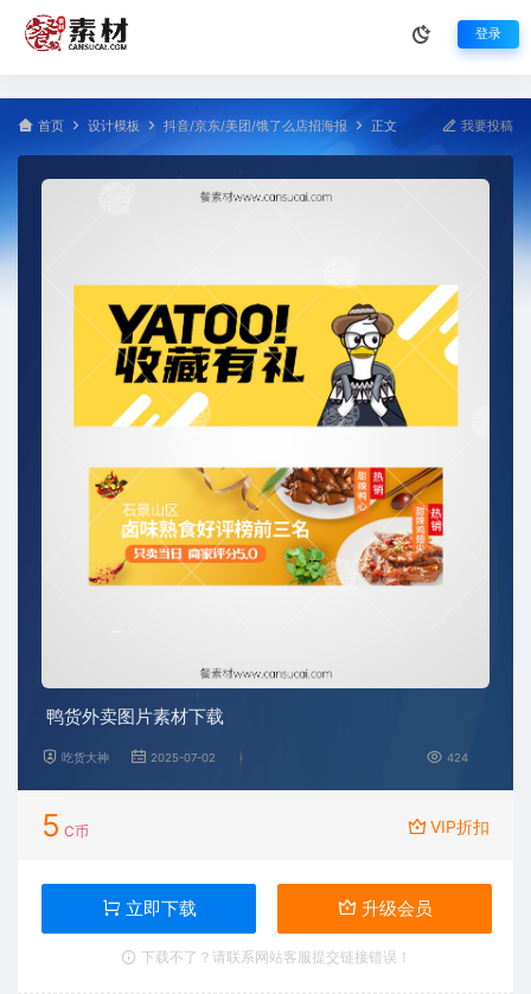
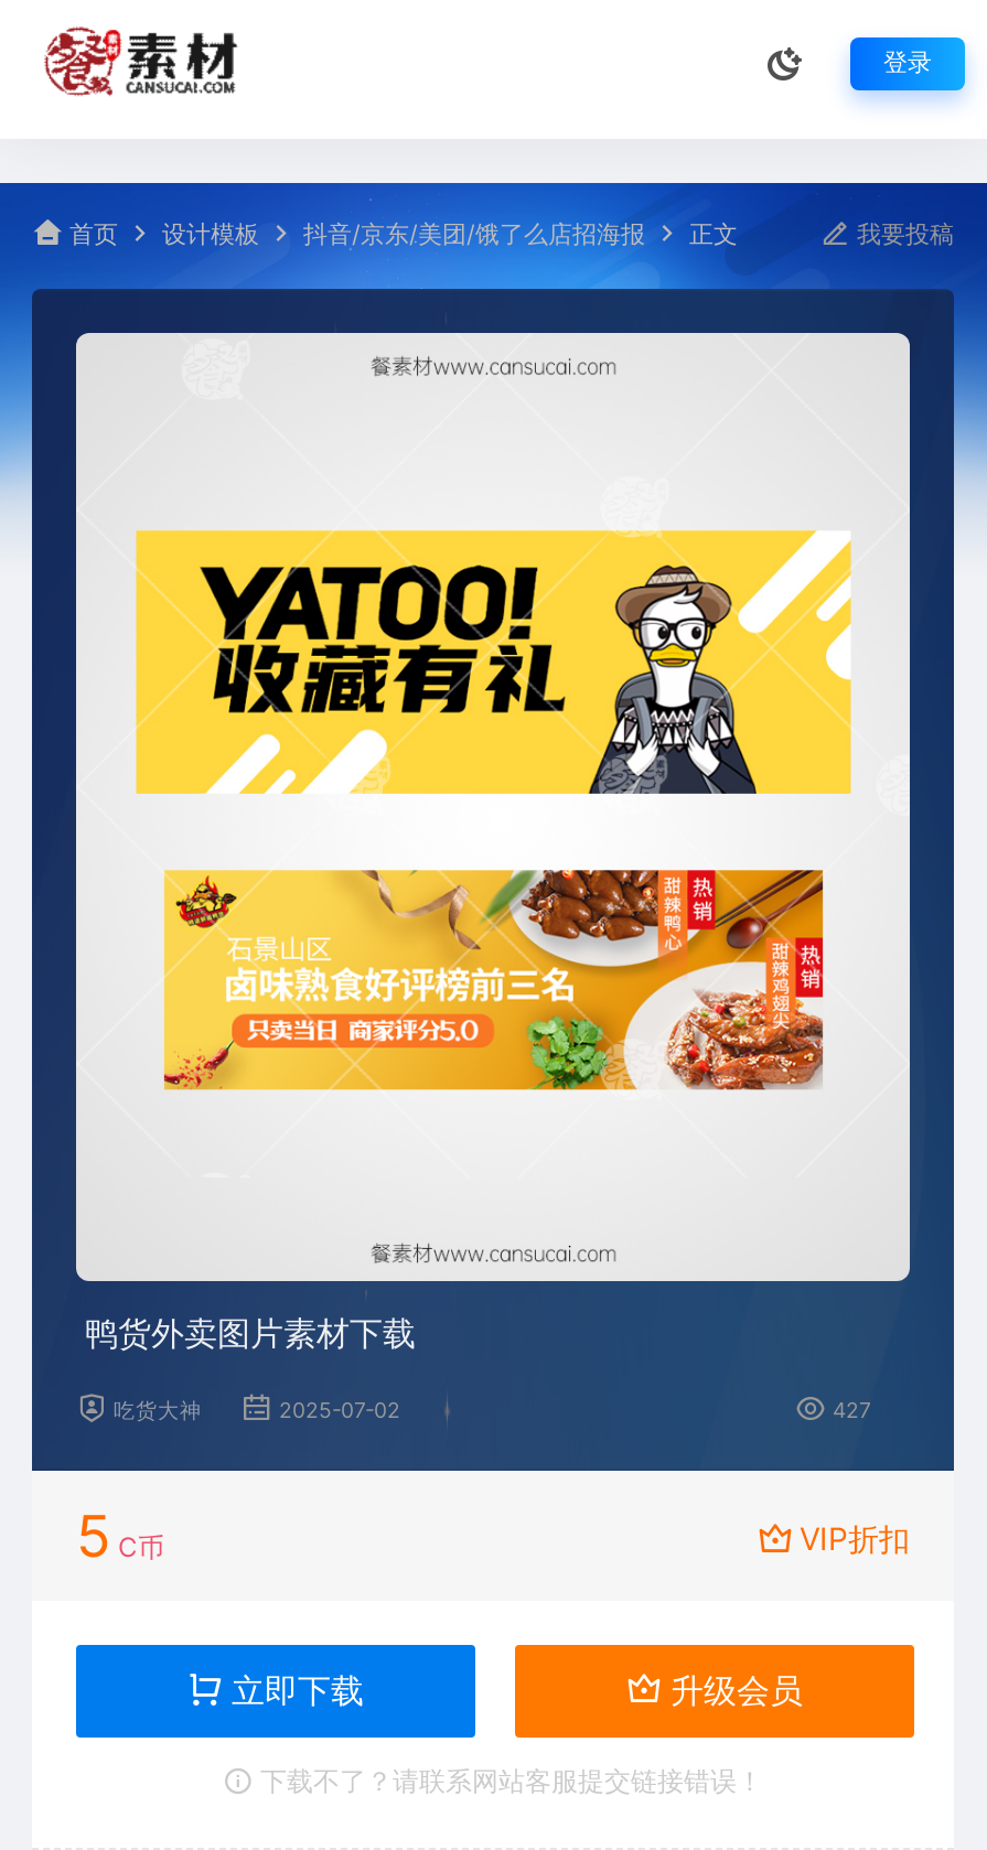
- 424
+ 427
